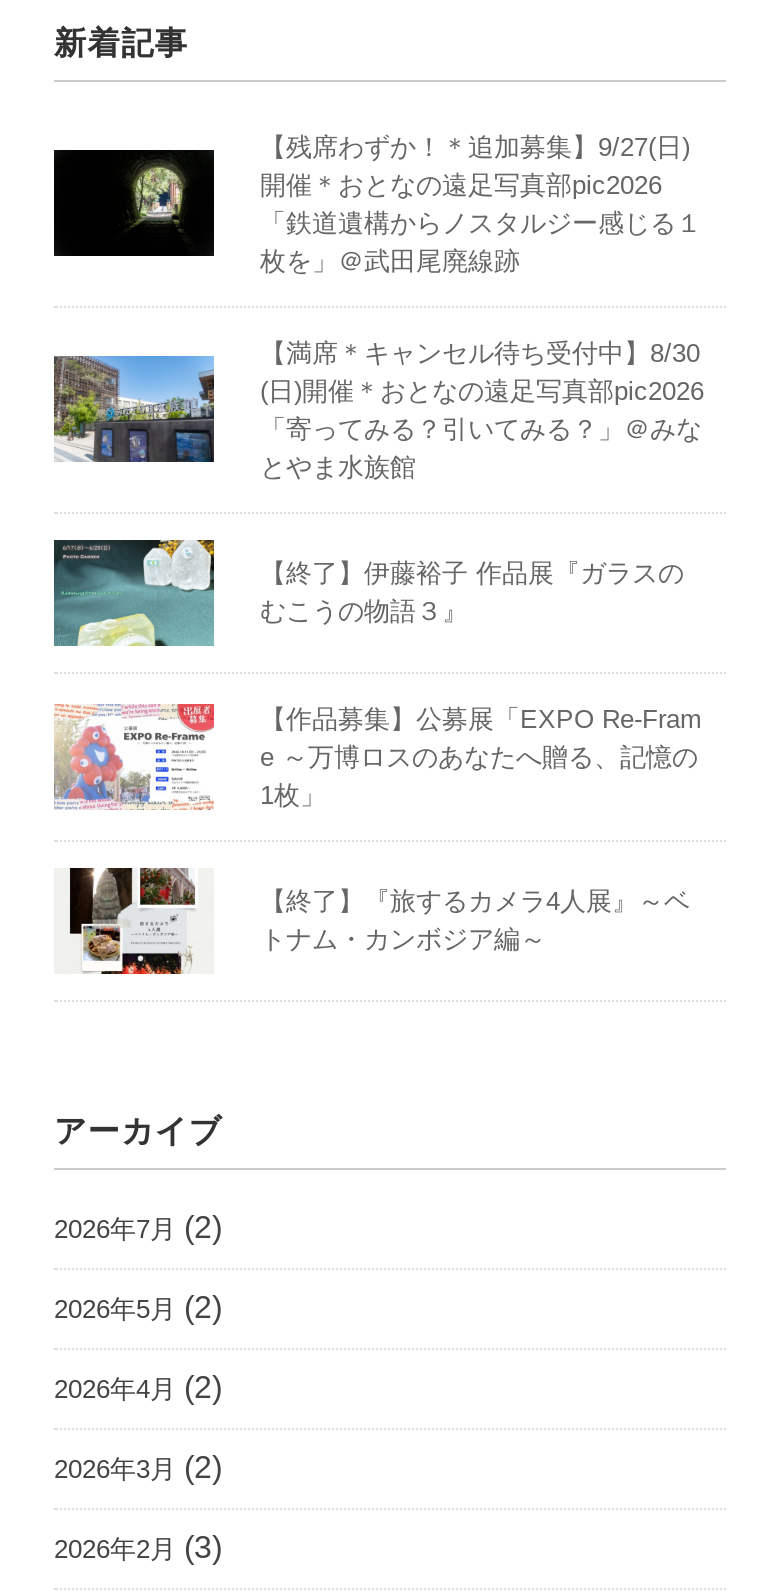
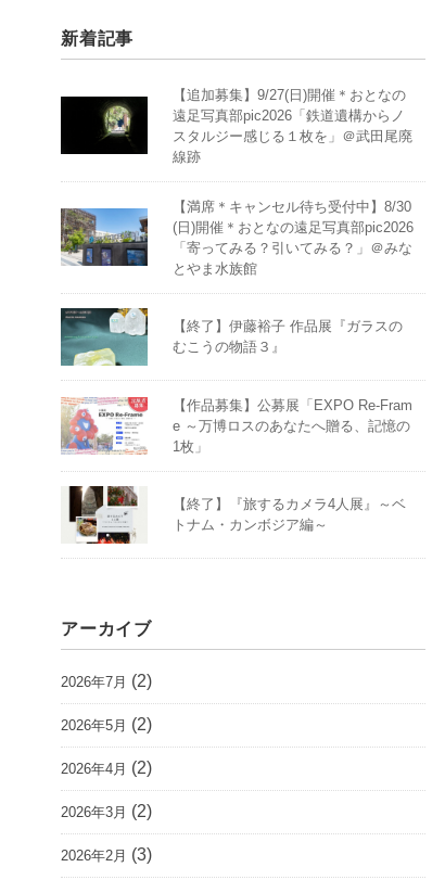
- 【残席わずか！＊追加募集】9/27(日)
- 開催＊おとなの遠足写真部pic2026
- 「鉄道遺構からノスタルジー感じる１
- 枚を」＠武田尾廃線跡
+ 【追加募集】9/27(日)開催＊おとなの
+ 遠足写真部pic2026「鉄道遺構からノ
+ スタルジー感じる１枚を」＠武田尾廃
+ 線跡
